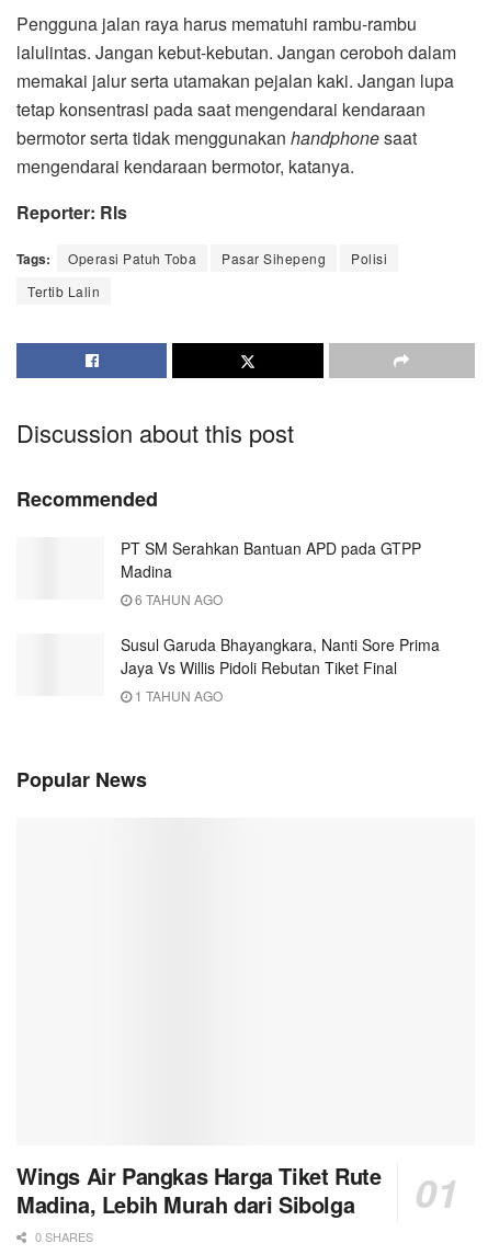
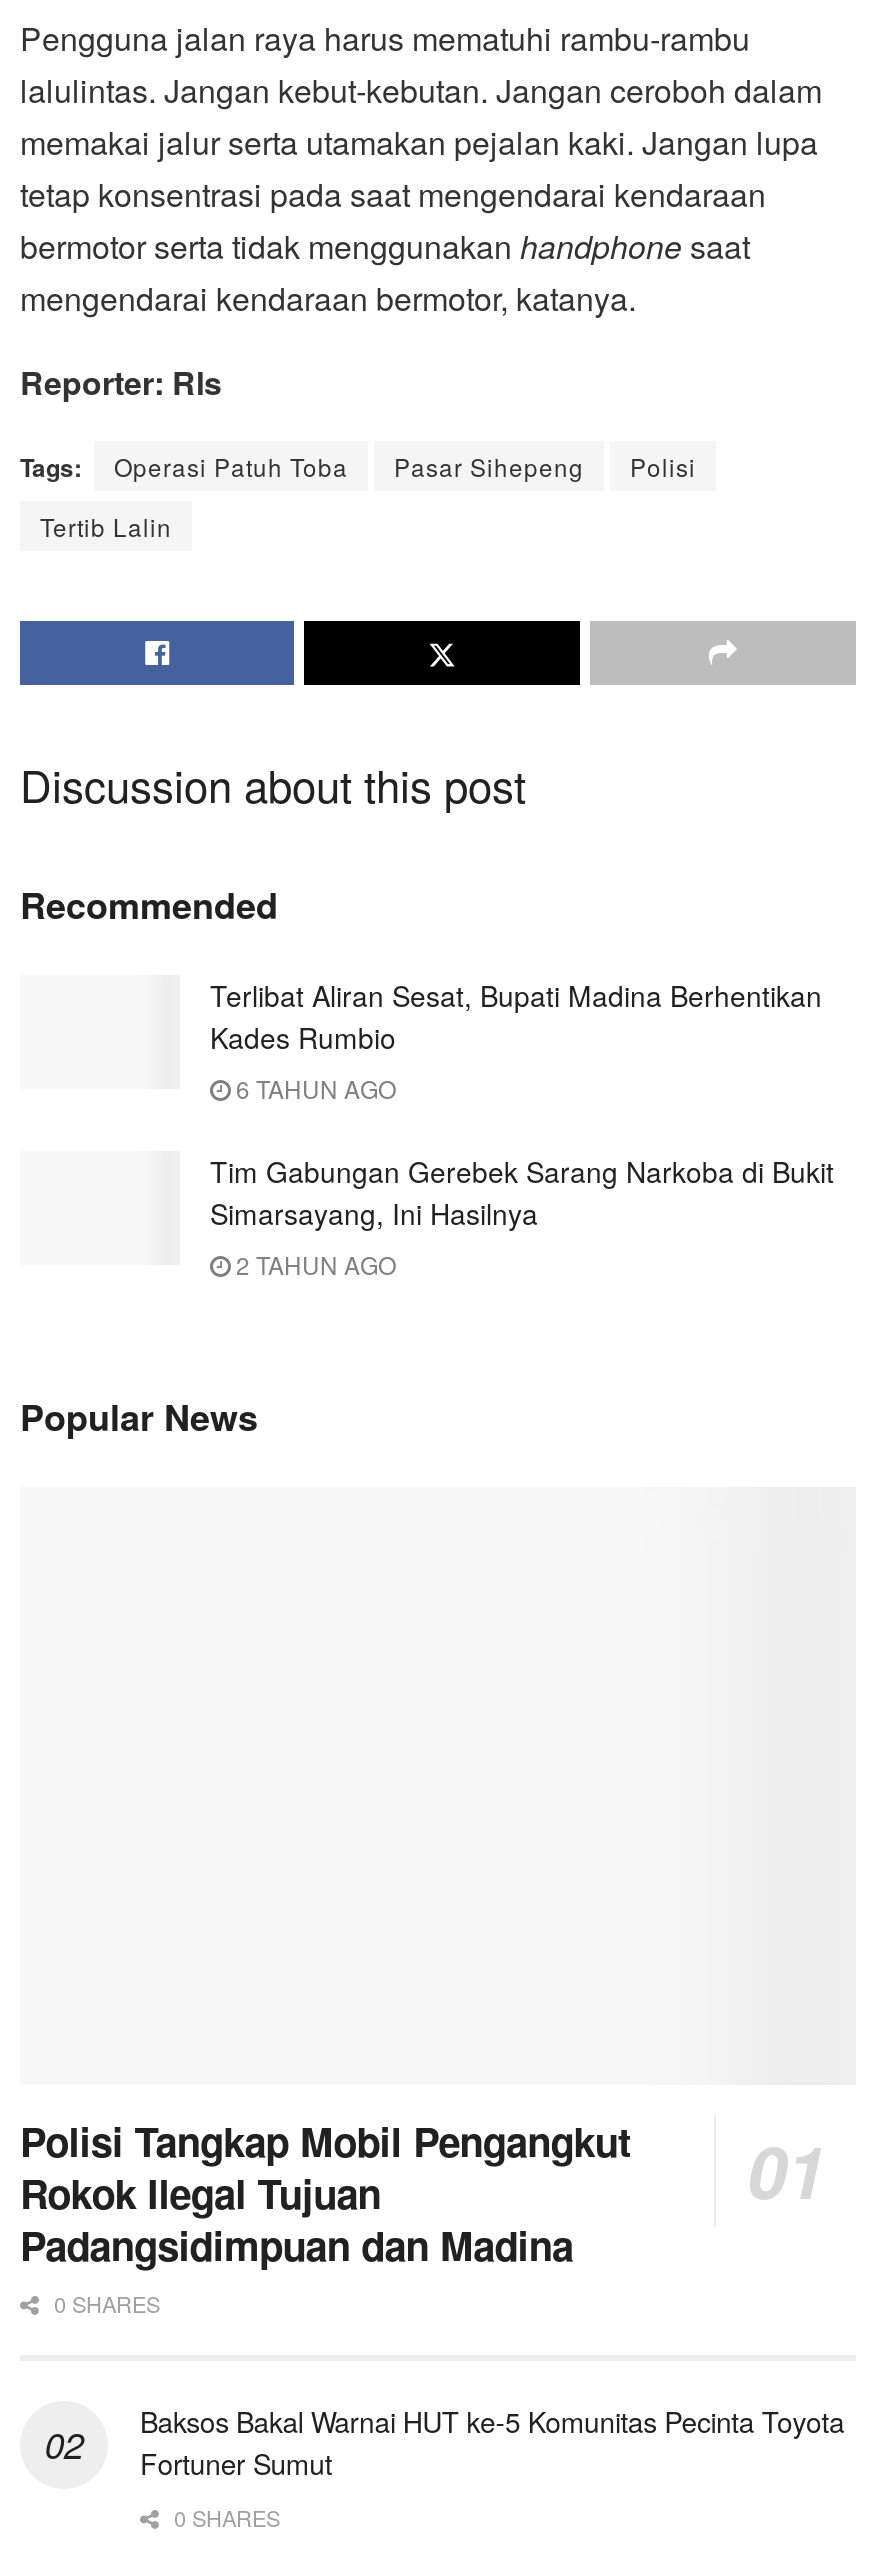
- PT SM Serahkan Bantuan APD pada GTPP
- Madina
+ Terlibat Aliran Sesat, Bupati Madina Berhentikan
+ Kades Rumbio

- Susul Garuda Bhayangkara, Nanti Sore Prima
- Jaya Vs Willis Pidoli Rebutan Tiket Final
- 1 TAHUN AGO
+ Tim Gabungan Gerebek Sarang Narkoba di Bukit
+ Simarsayang, Ini Hasilnya
+ 2 TAHUN AGO

- Wings Air Pangkas Harga Tiket Rute
- Madina, Lebih Murah dari Sibolga
+ Polisi Tangkap Mobil Pengangkut
+ Rokok Ilegal Tujuan
+ Padangsidimpuan dan Madina
+ 0 SHARES
+ Baksos Bakal Warnai HUT ke-5 Komunitas Pecinta Toyota
+ Fortuner Sumut
